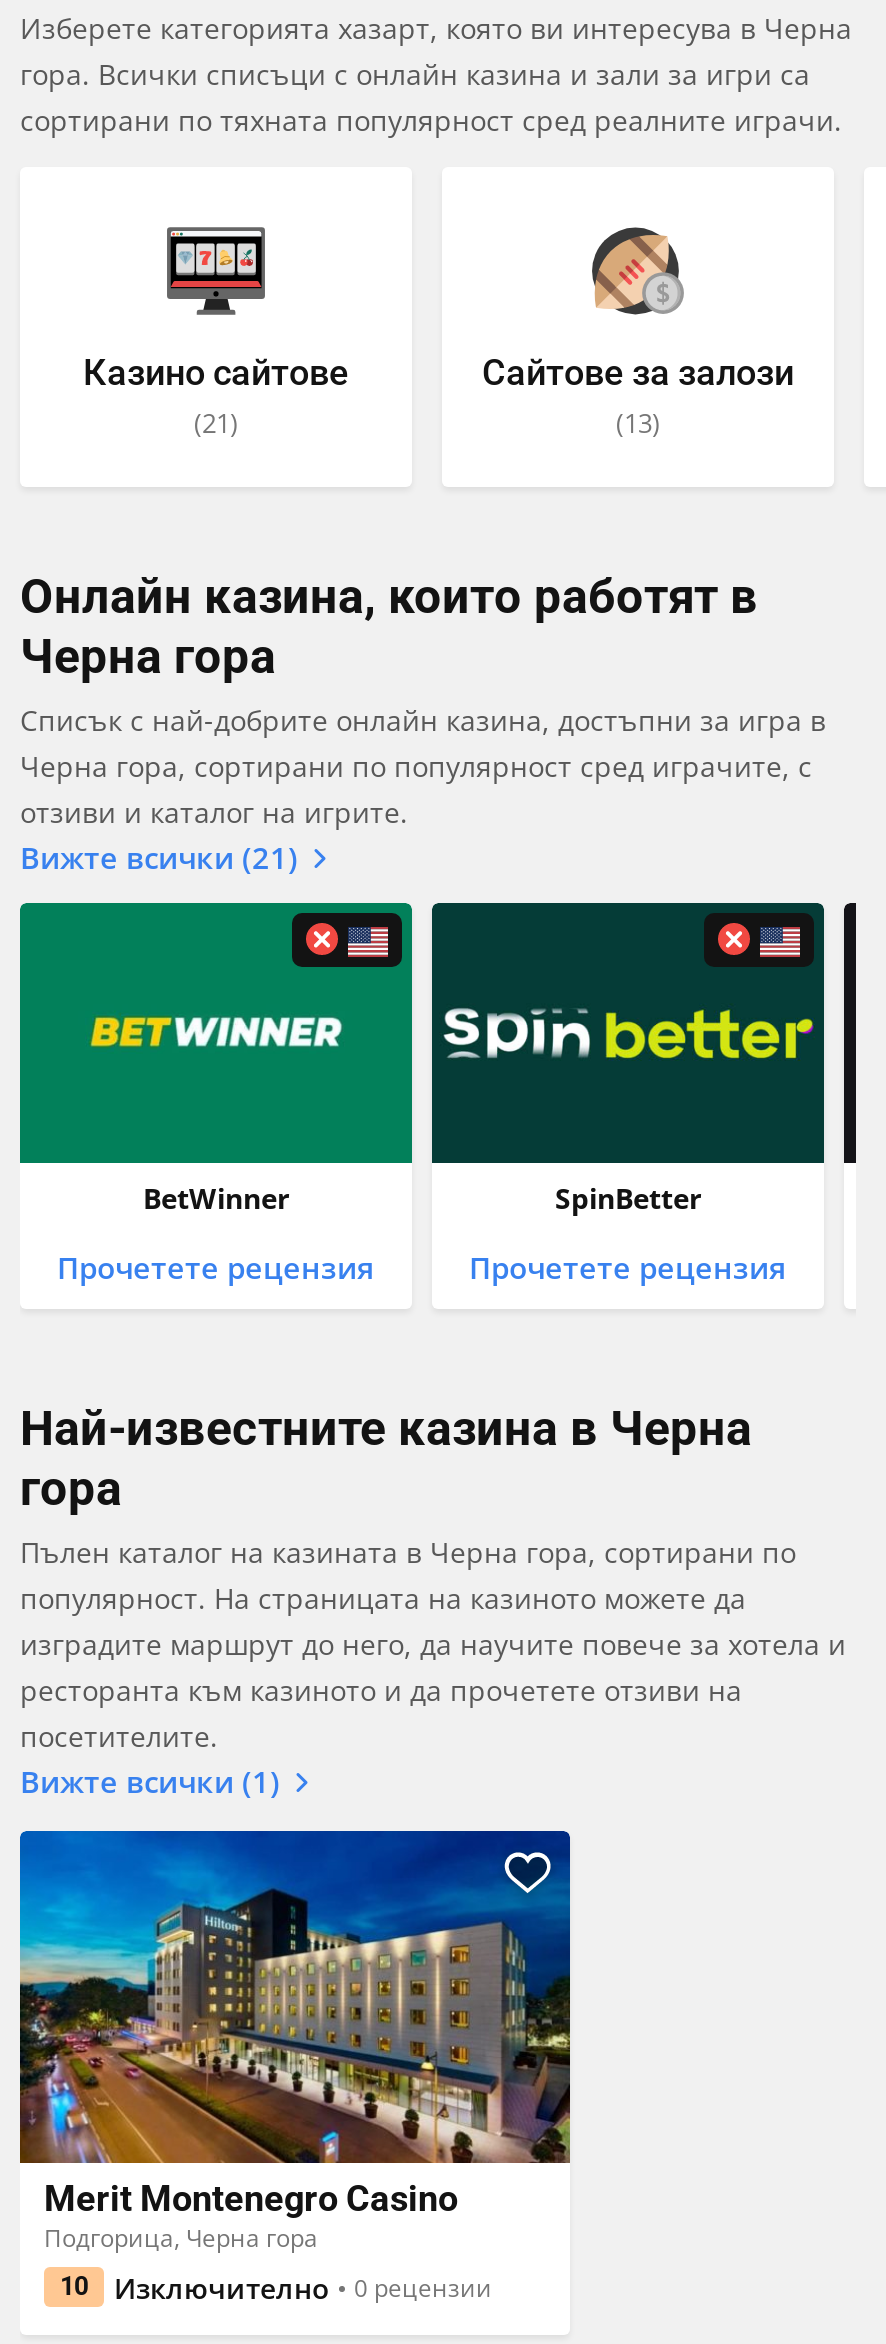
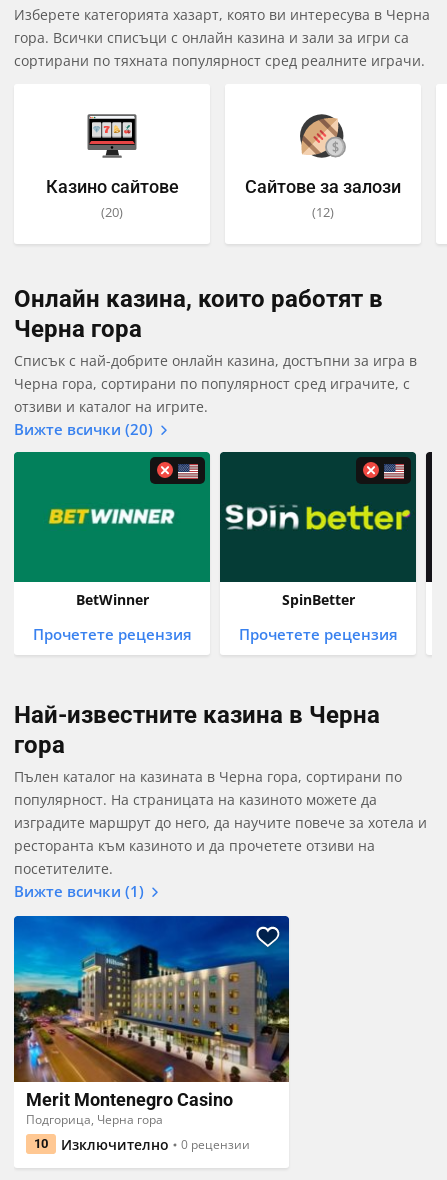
- (21)
+ (20)

- (13)
+ (12)

- Вижте всички (21)
+ Вижте всички (20)
